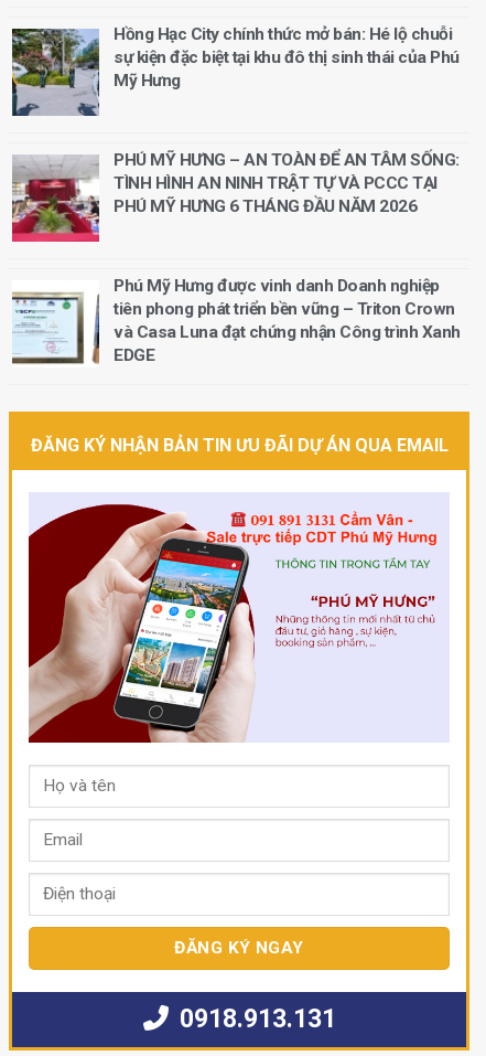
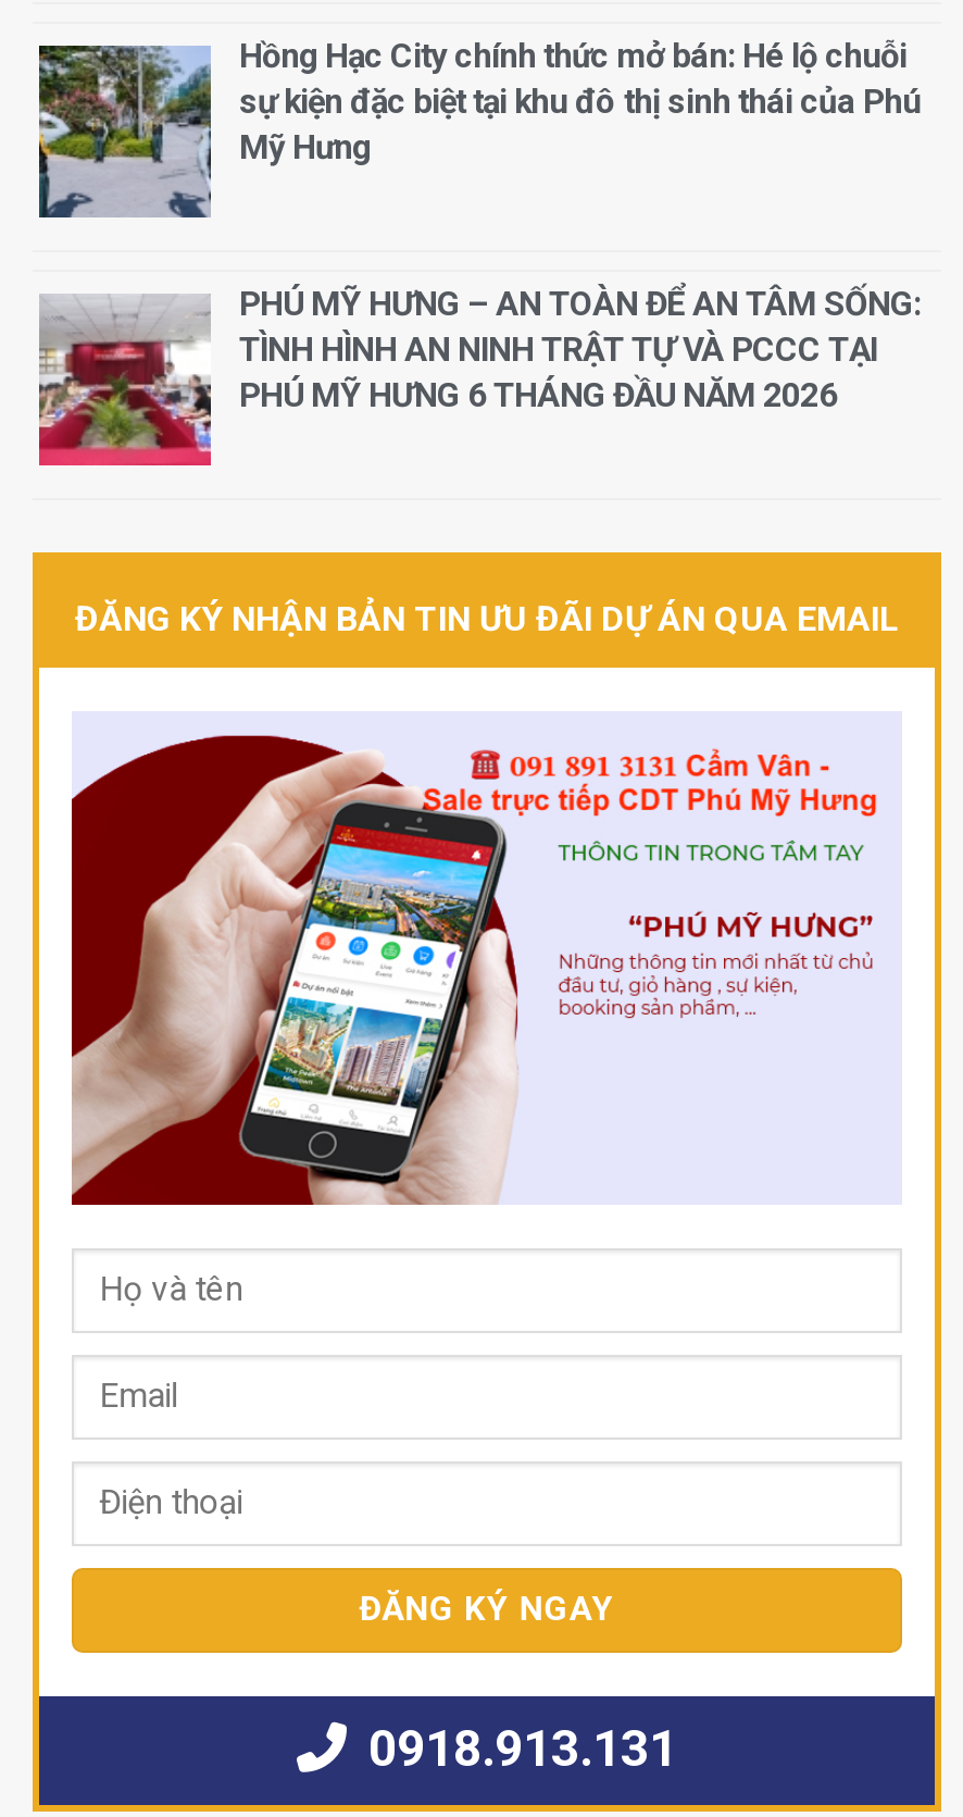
- [image]
- Phú Mỹ Hưng được vinh danh Doanh nghiệp
- tiên phong phát triển bền vững – Triton Crown
- và Casa Luna đạt chứng nhận Công trình Xanh
- EDGE
